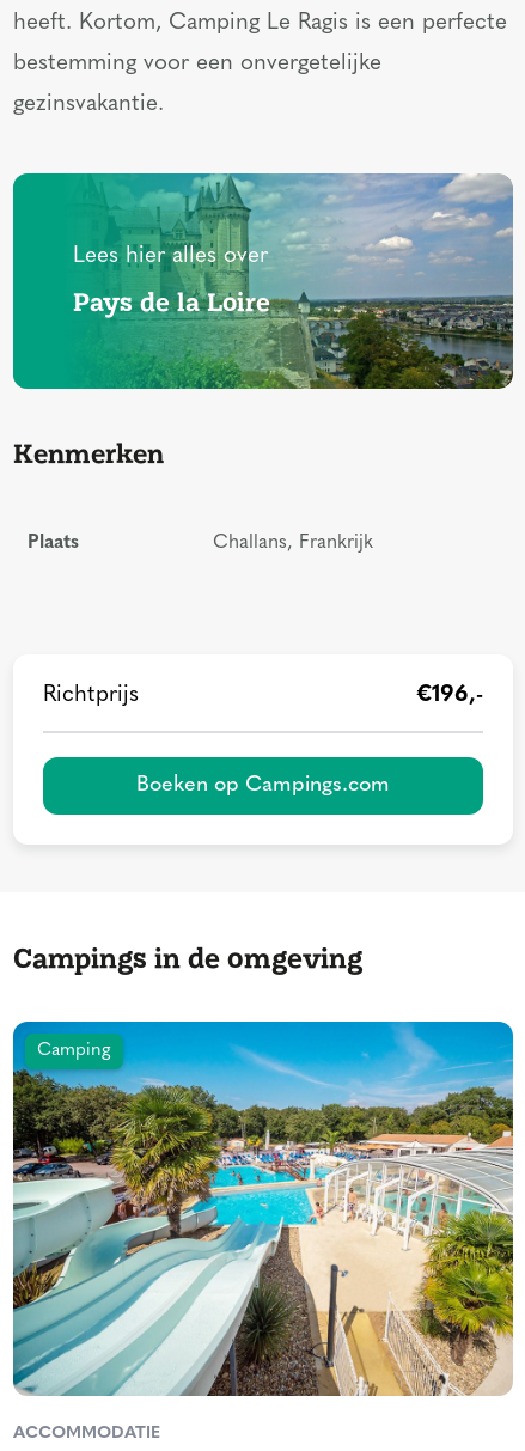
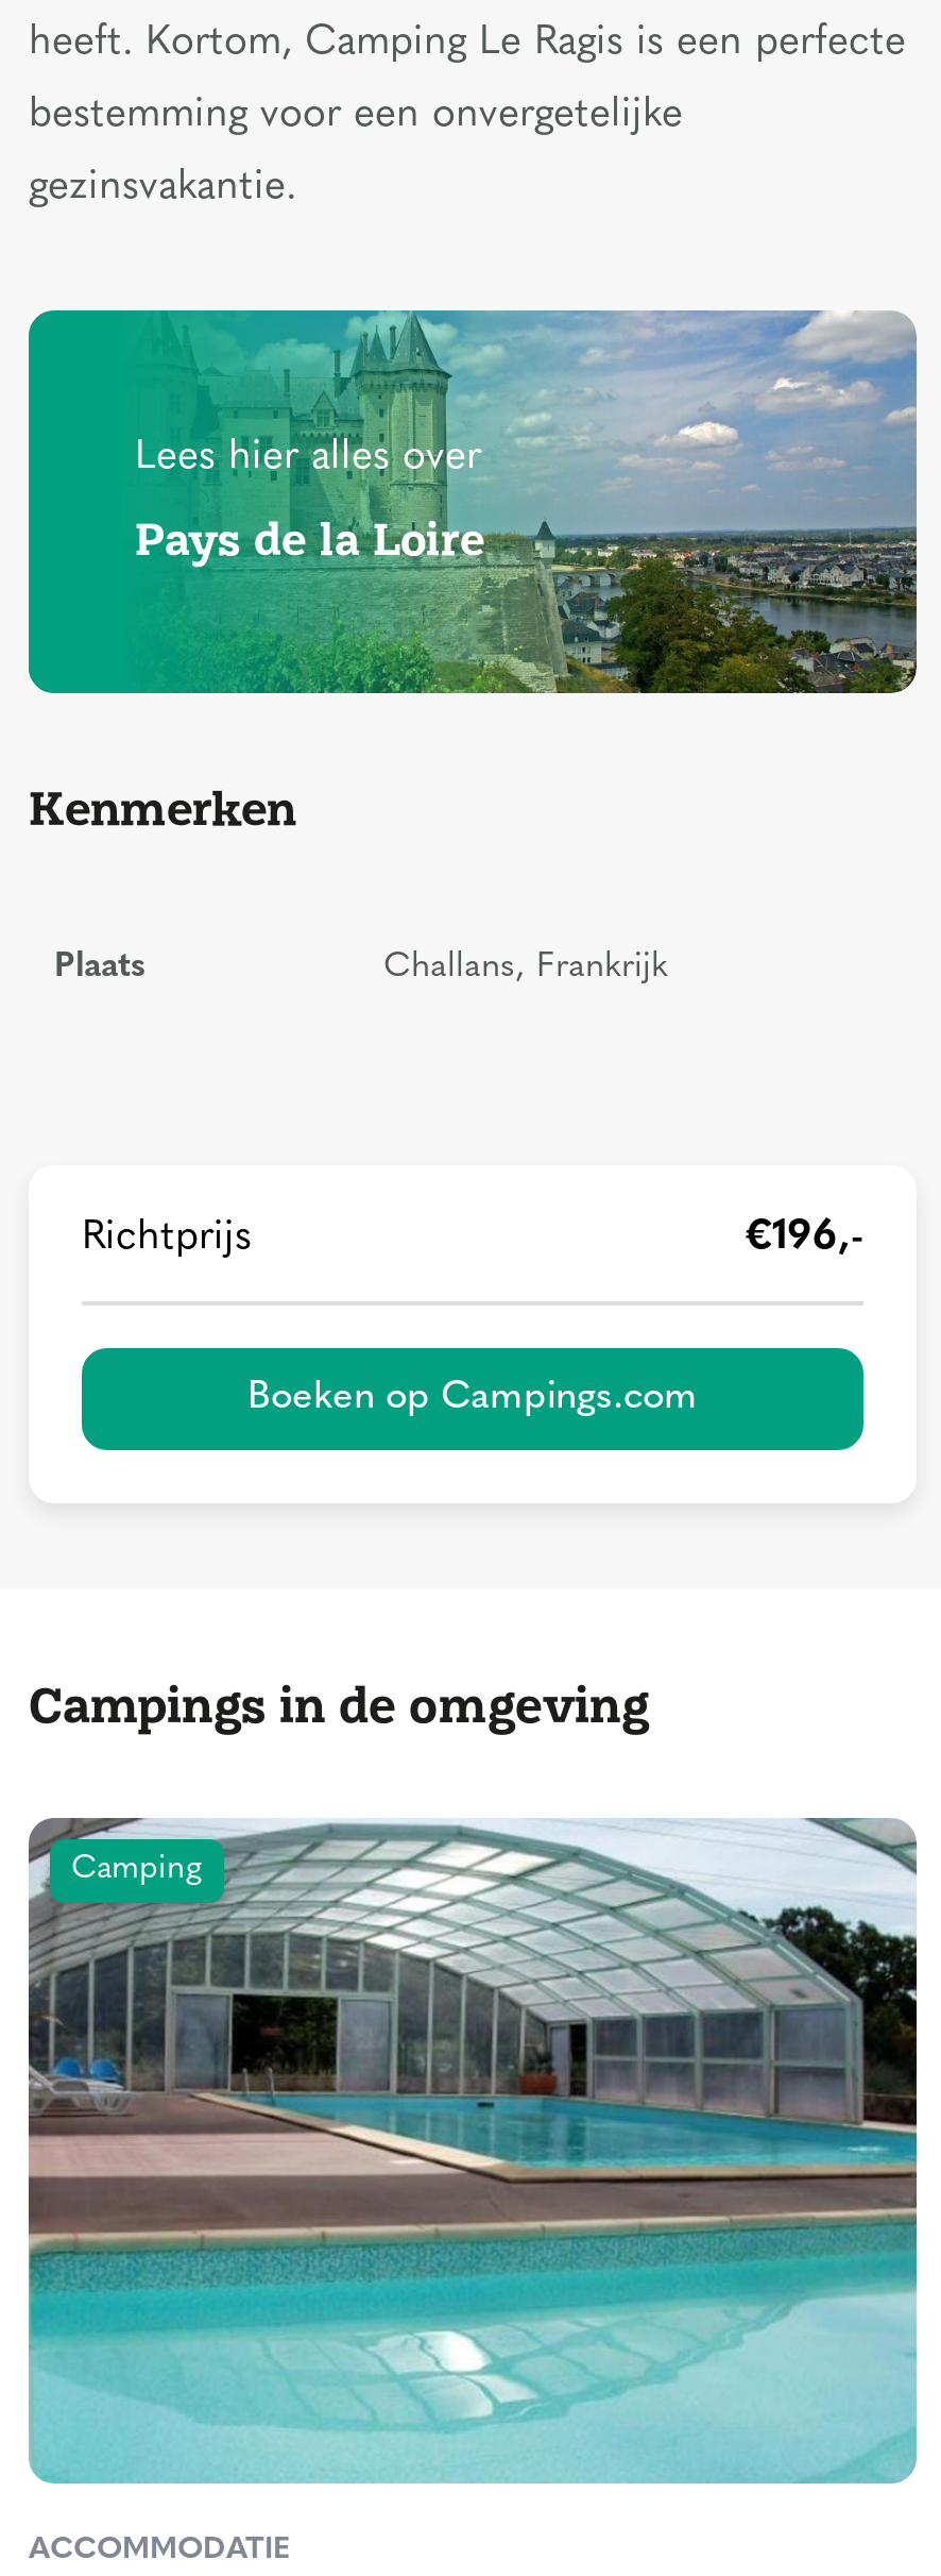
- [image]
+ [image]
